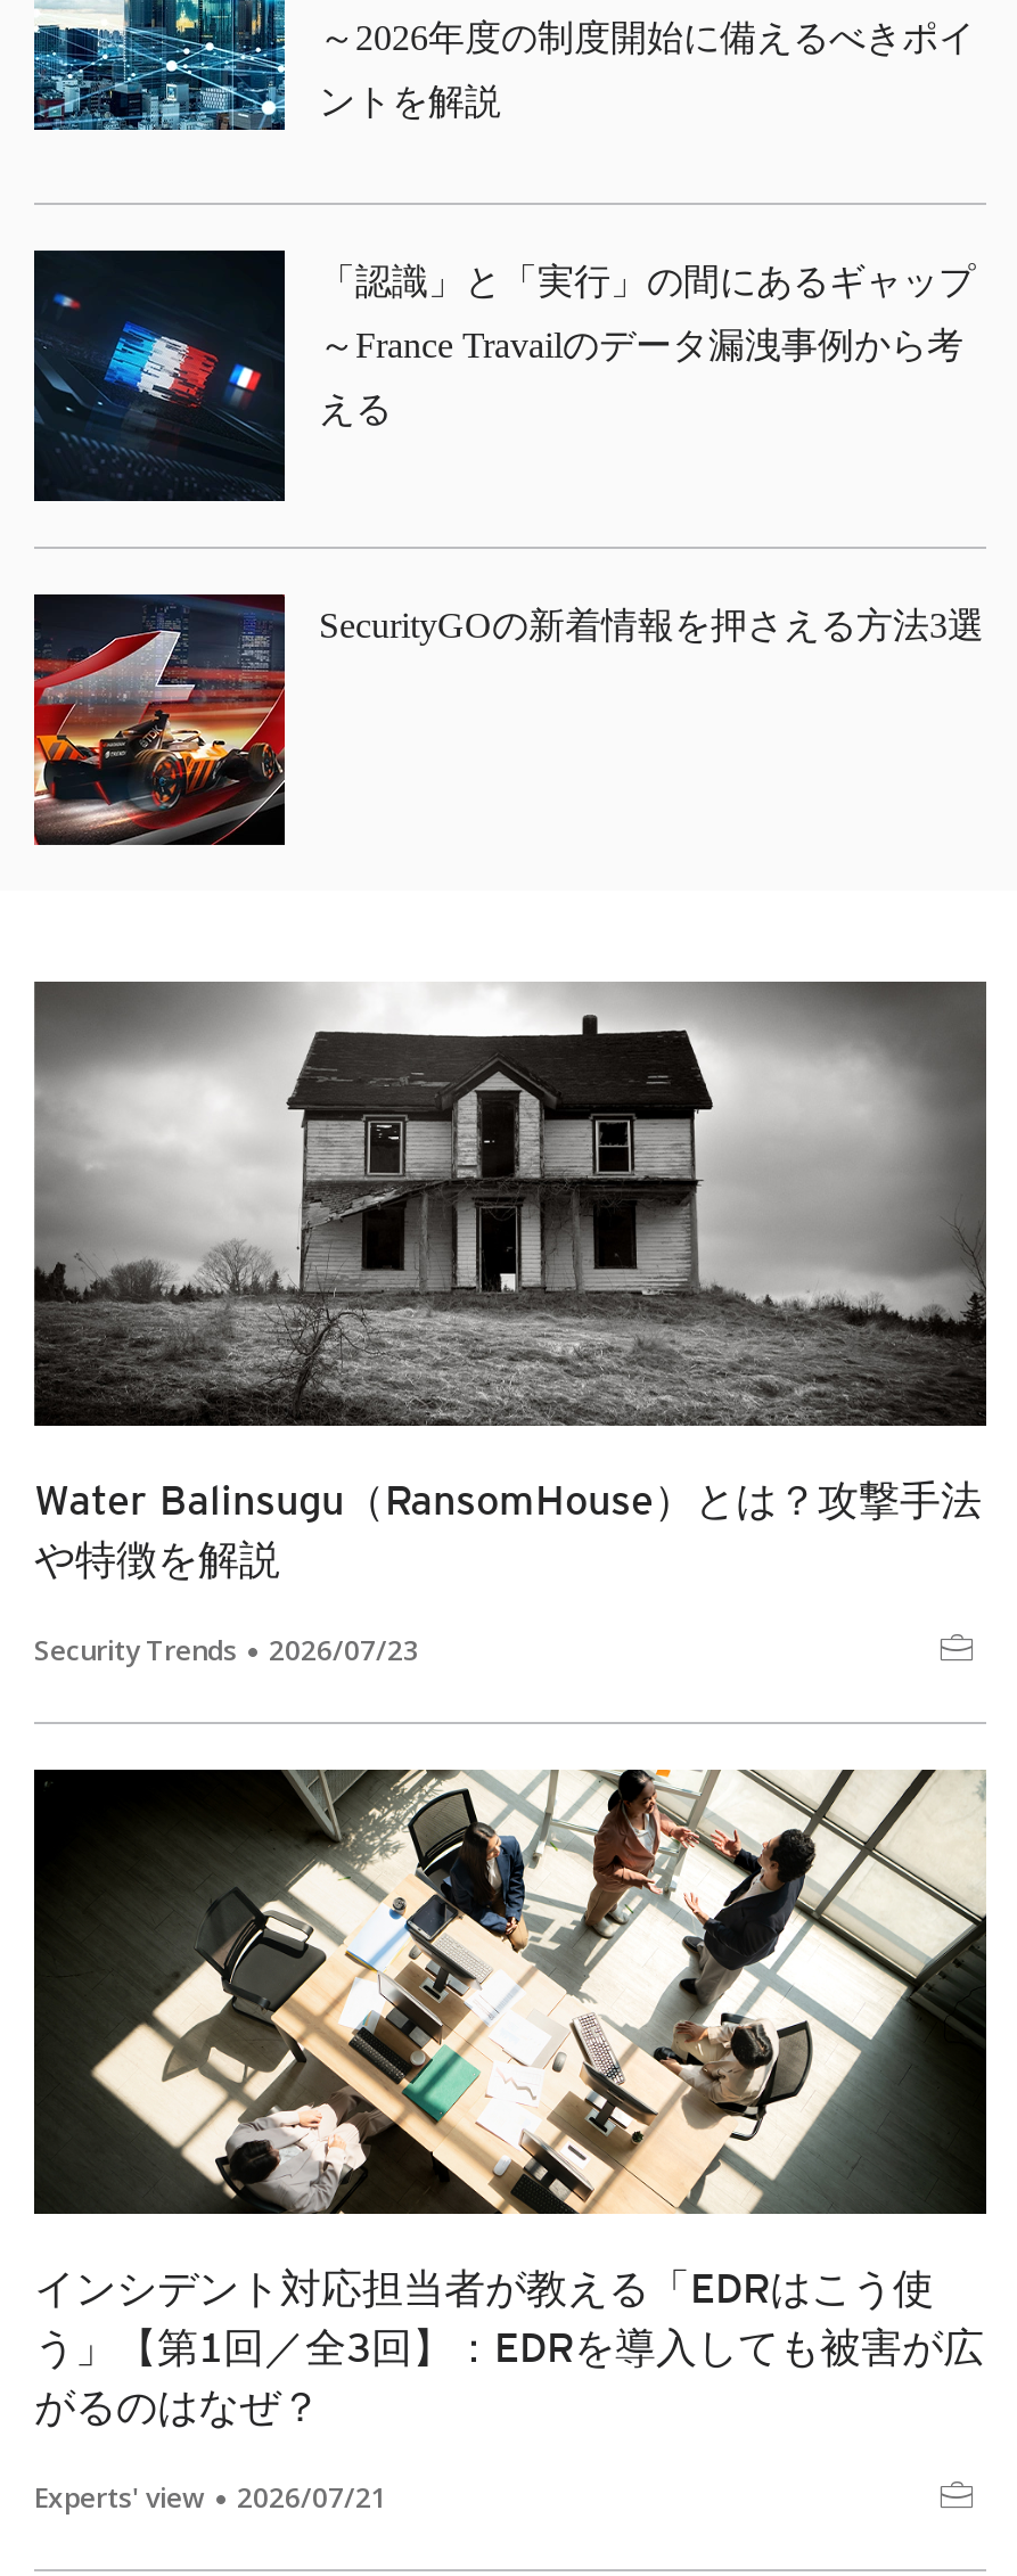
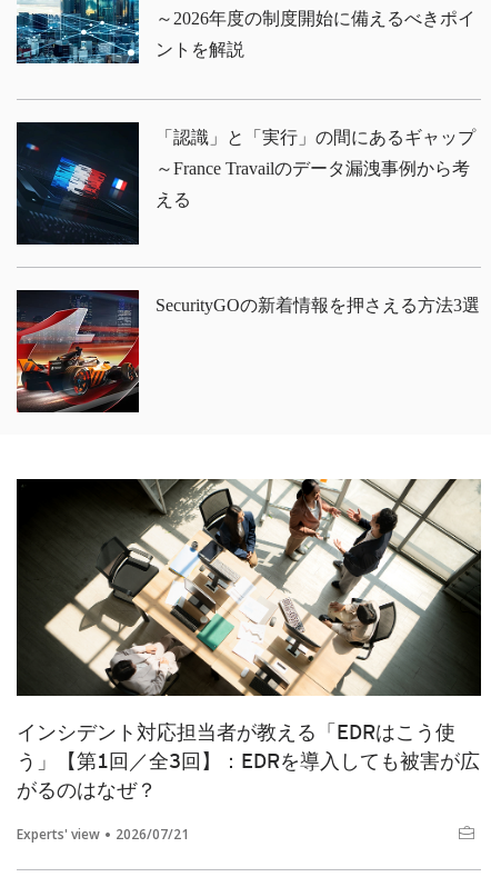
- [image]
- Water Balinsugu（RansomHouse）とは？攻撃手法
- や特徴を解説
- Security Trends
- 2026/07/23
